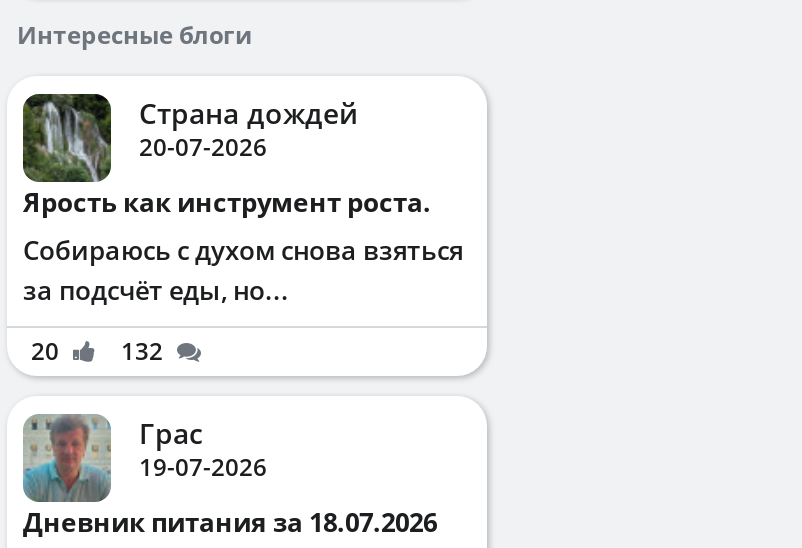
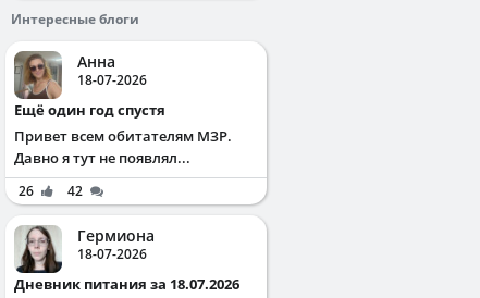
- [image]
- Ярость как инструмент роста.
- Собираюсь с духом снова взяться
- за подсчёт еды, но...
+ [image]
+ Ещё один год спустя
+ Привет всем обитателям МЗР.
+ Давно я тут не появлял...

- Страна дождей
- 20-07-2026
+ Анна
+ 18-07-2026

- 20
- 132
+ 26
+ 42

- [image]
- Грас
- 19-07-2026
+ [image]
+ Гермиона
+ 18-07-2026
